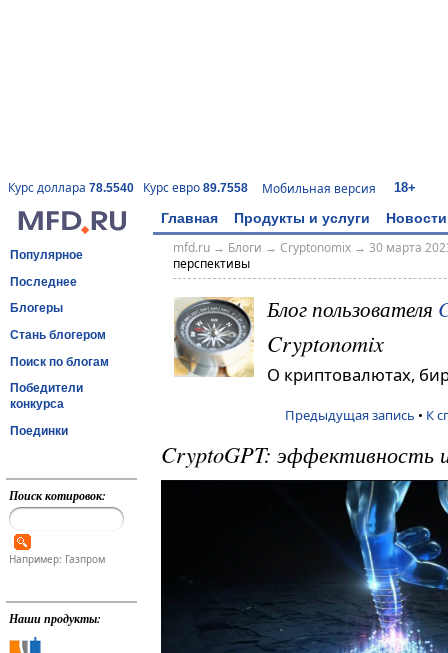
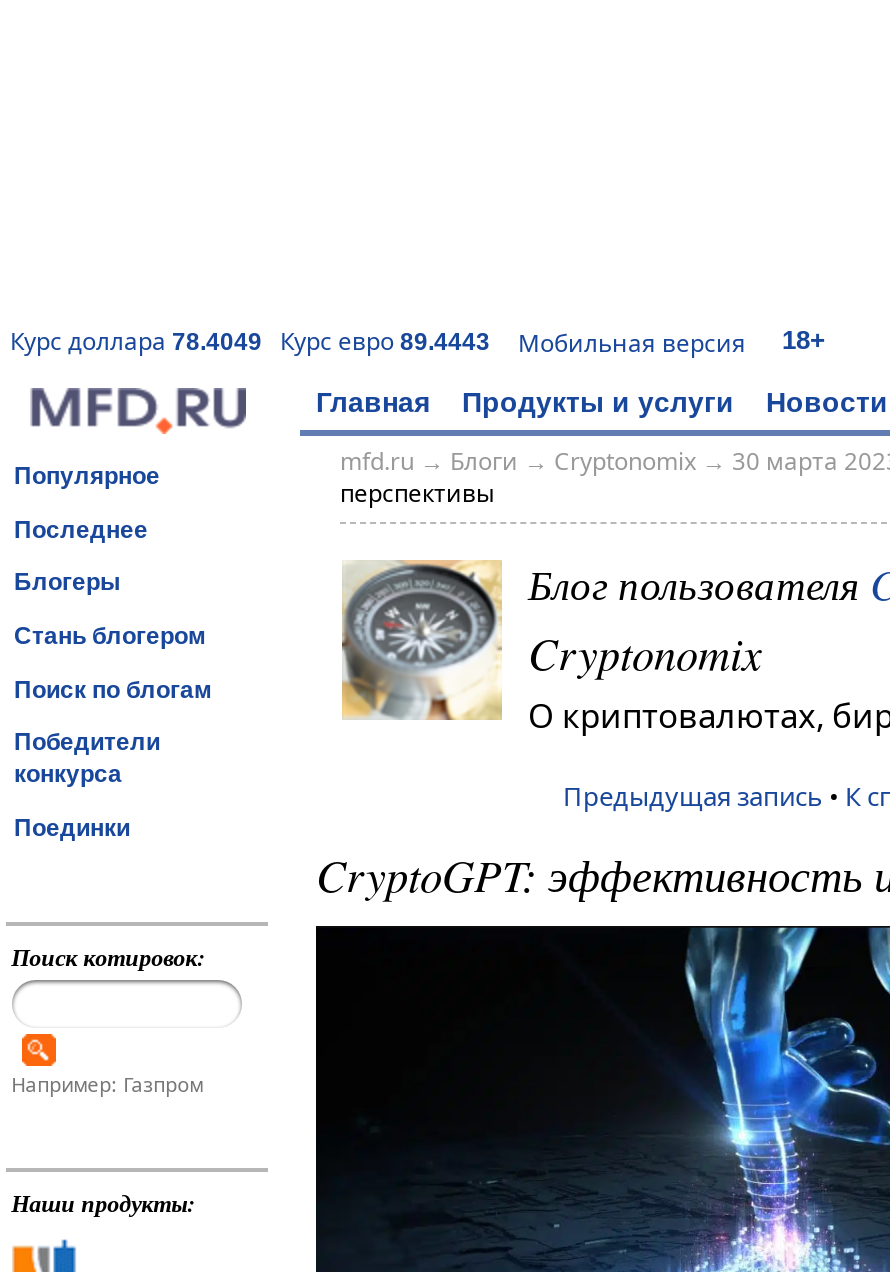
- Курс доллара 78.5540 Курс евро 89.7558
+ Курс доллара 78.4049 Курс евро 89.4443
